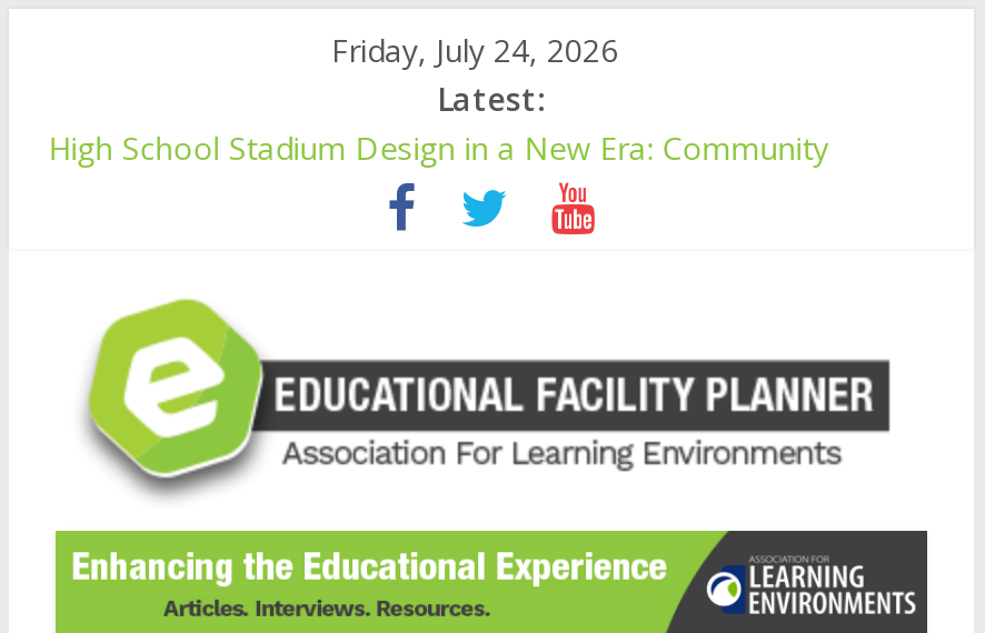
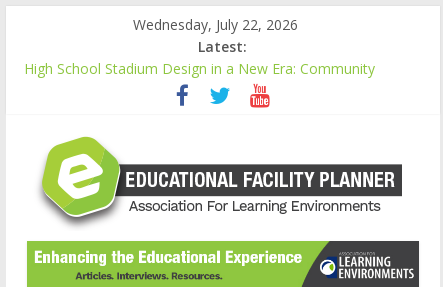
- Friday, July 24, 2026
+ Wednesday, July 22, 2026
